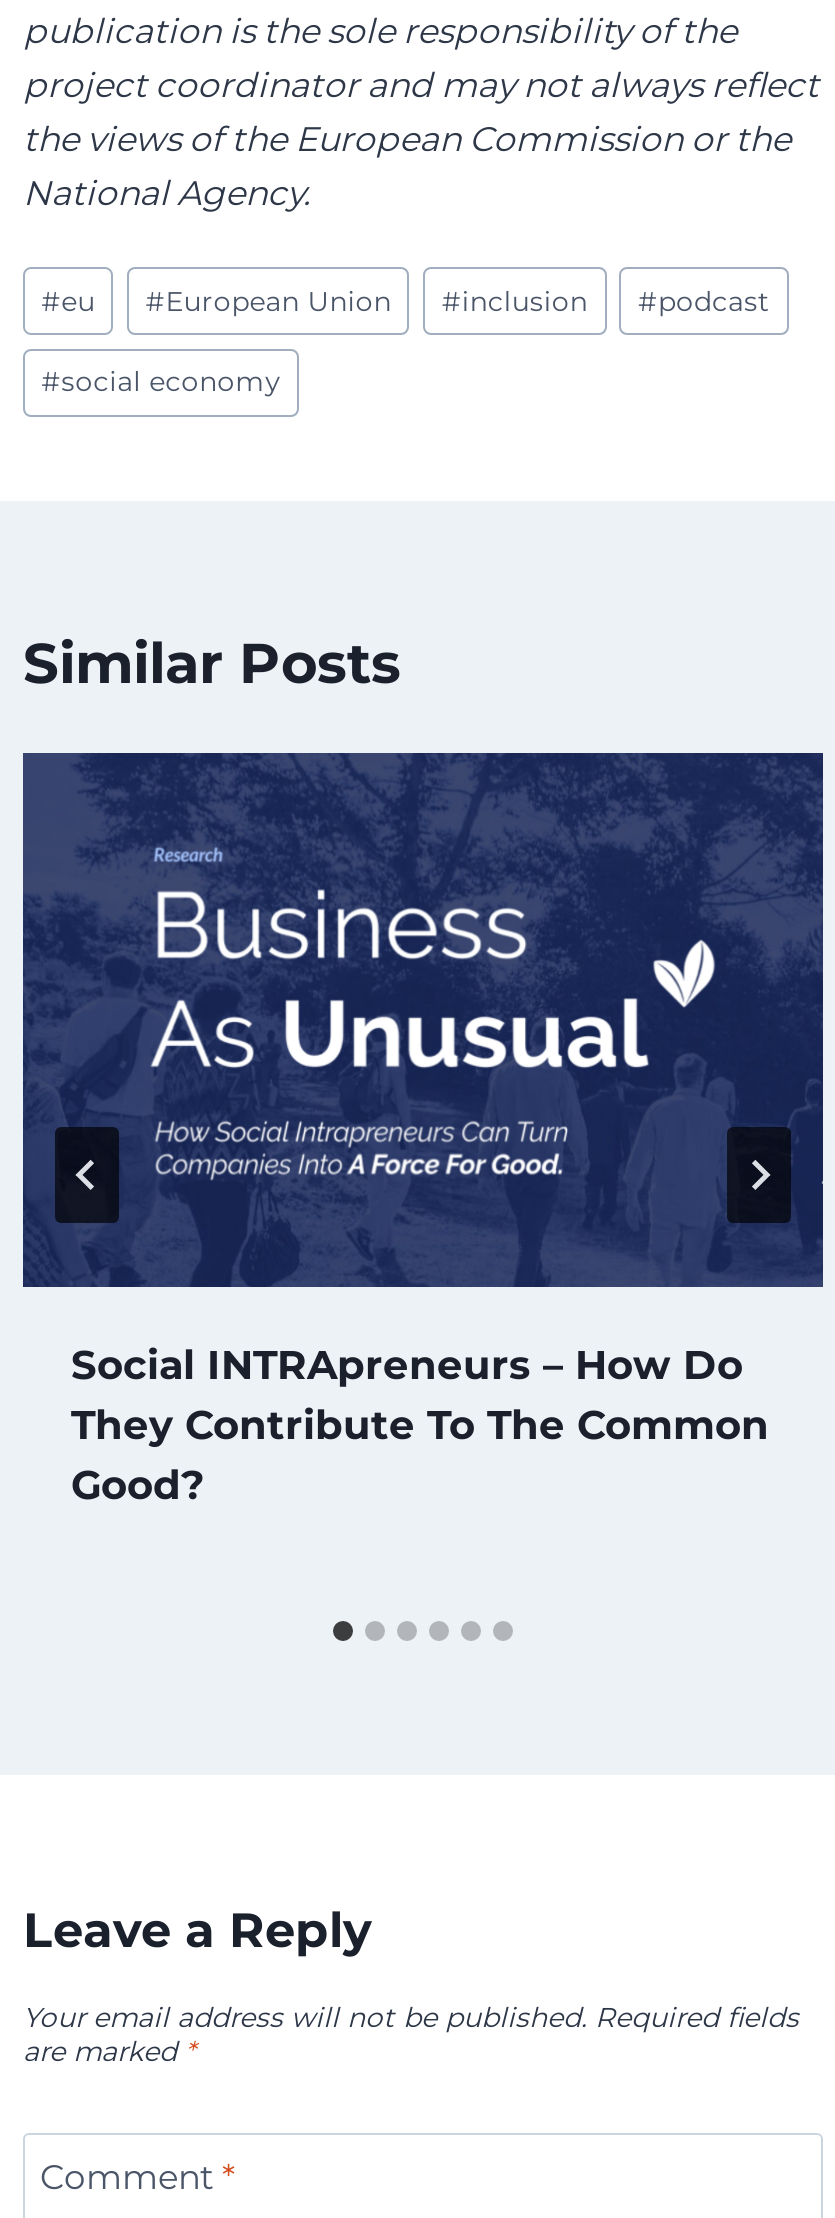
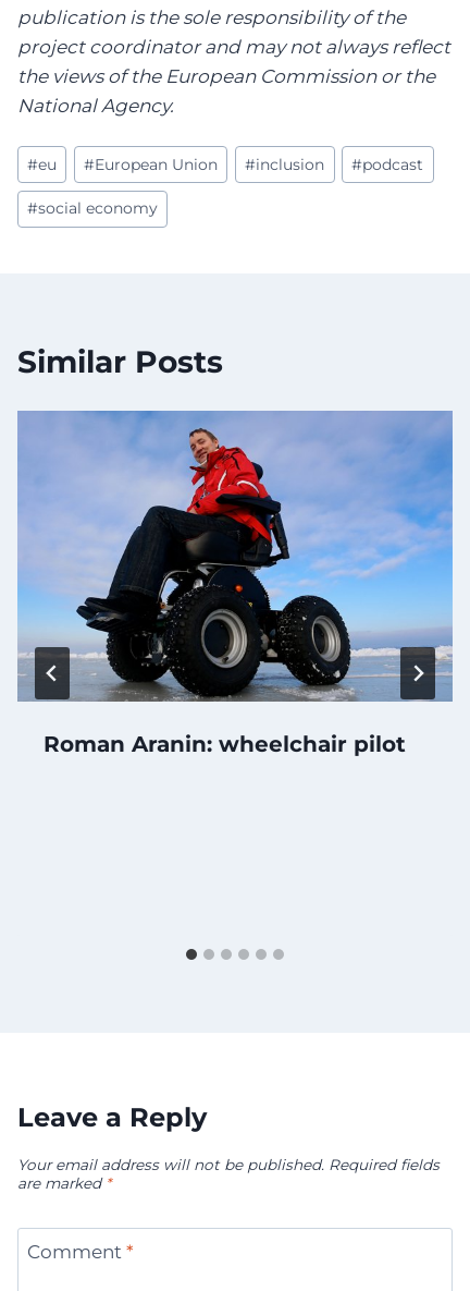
- [image]
- Social INTRApreneurs – How Do
- They Contribute To The Common
- Good?
+ [image]
+ Roman Aranin: wheelchair pilot
